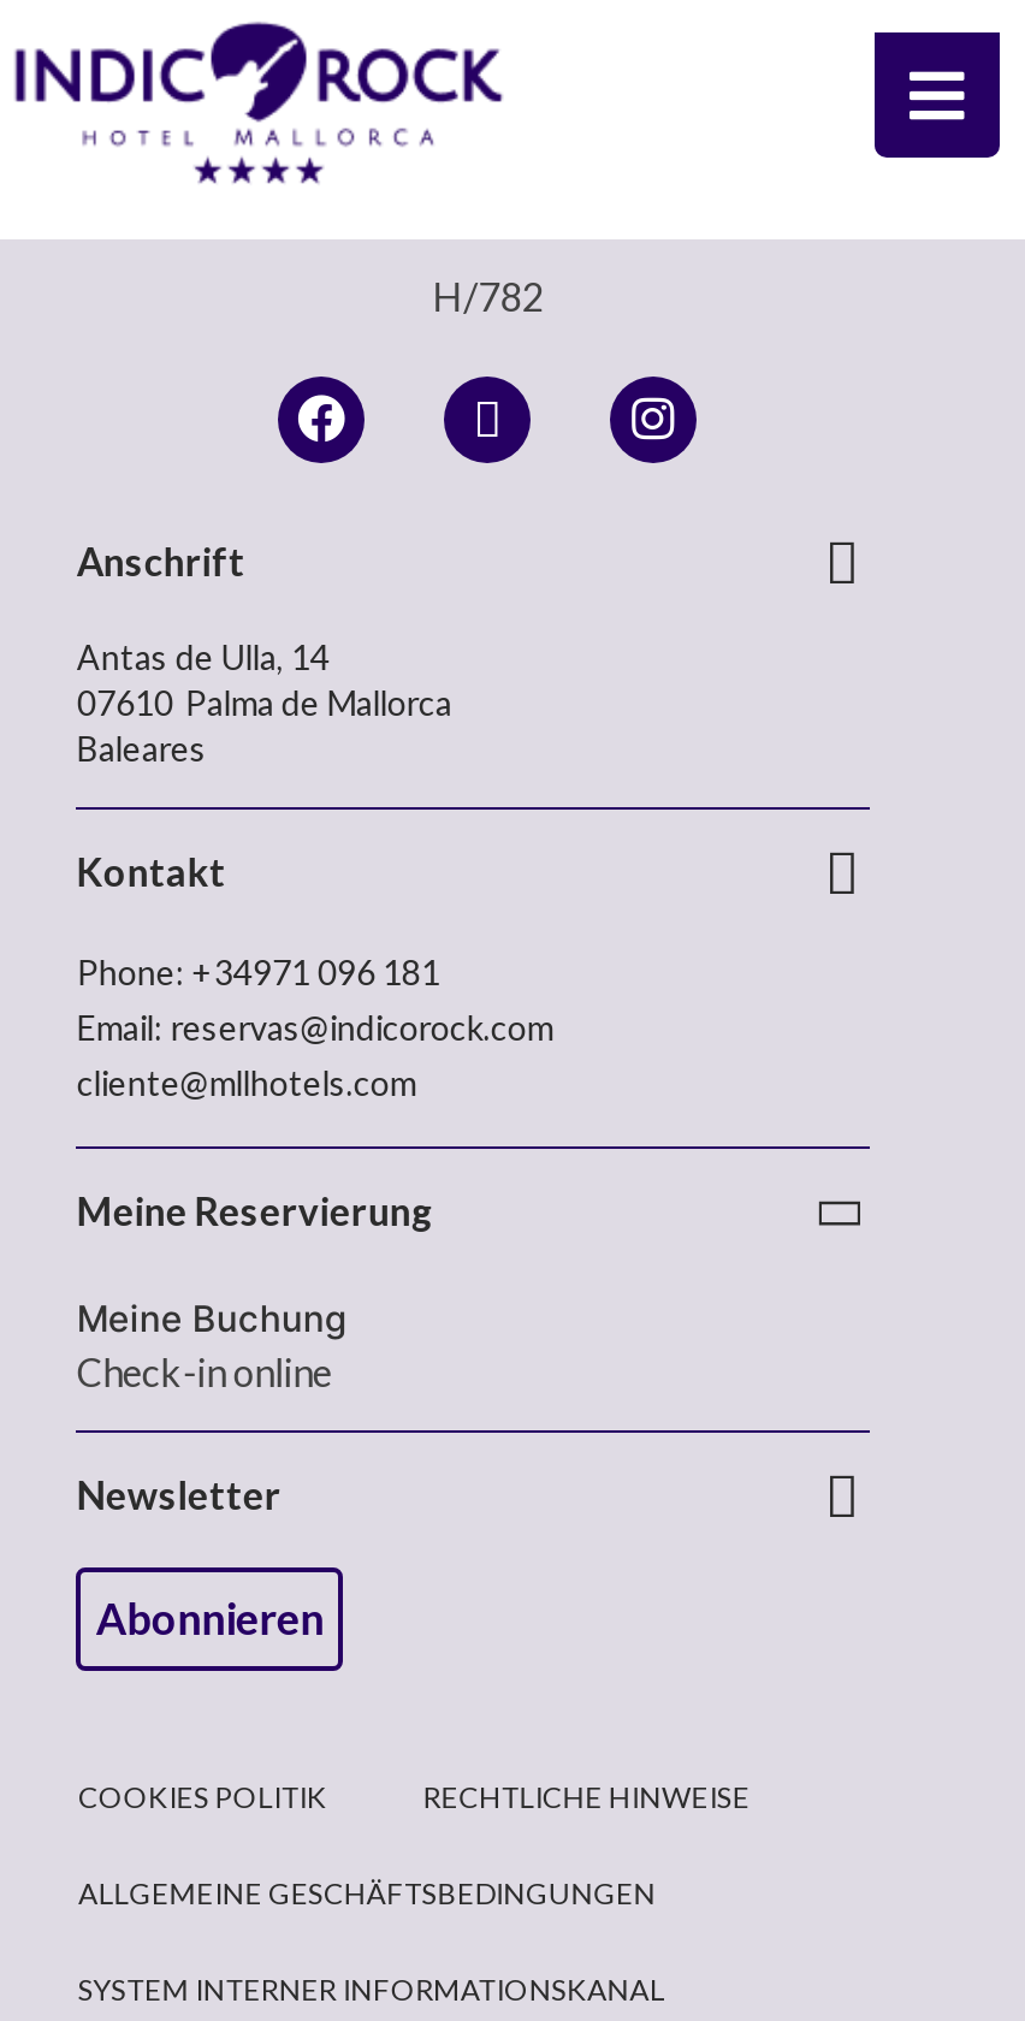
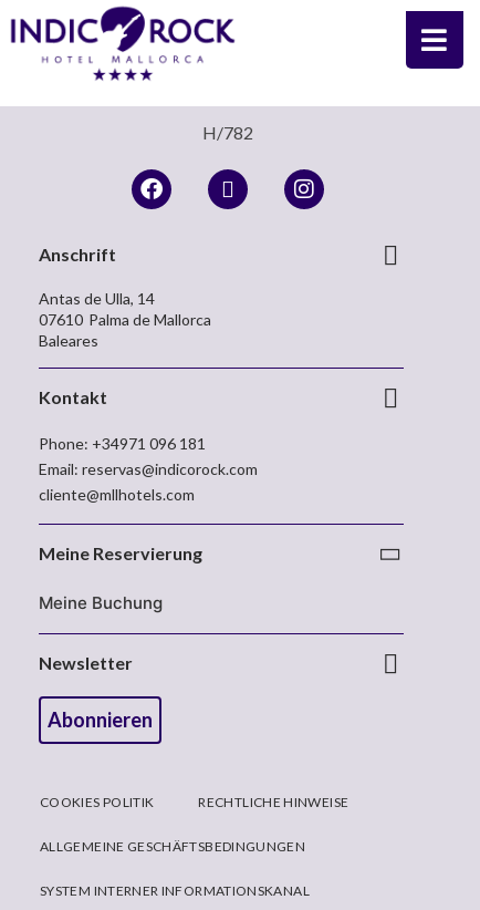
- Check-in online
